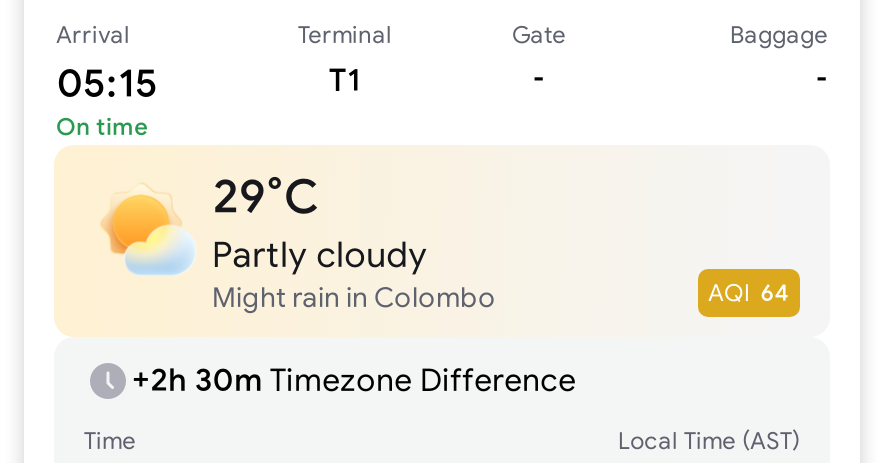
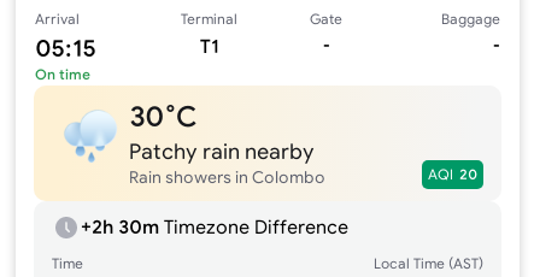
- 29°C
+ 30°C

- [image]
- Partly cloudy
- Might rain in Colombo
+ [image]
+ Patchy rain nearby
+ Rain showers in Colombo

- AQI 64
+ AQI 20
